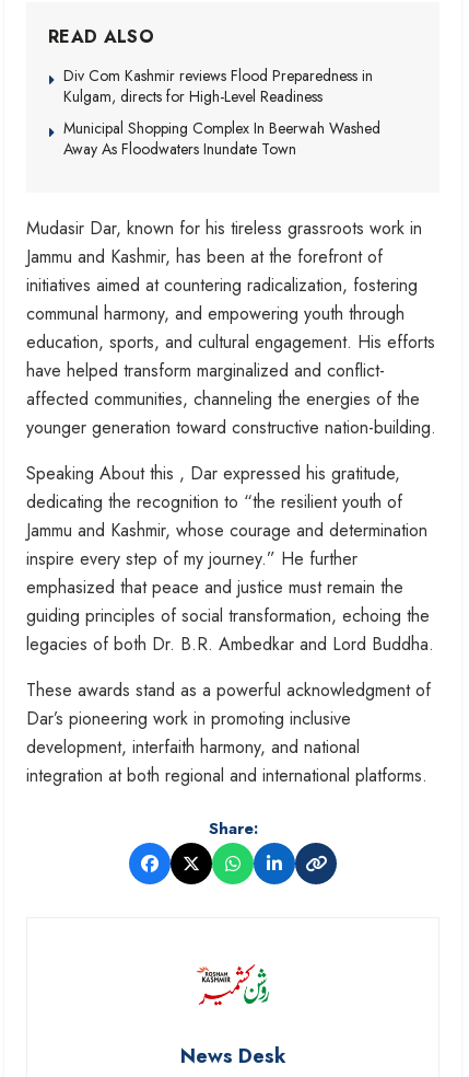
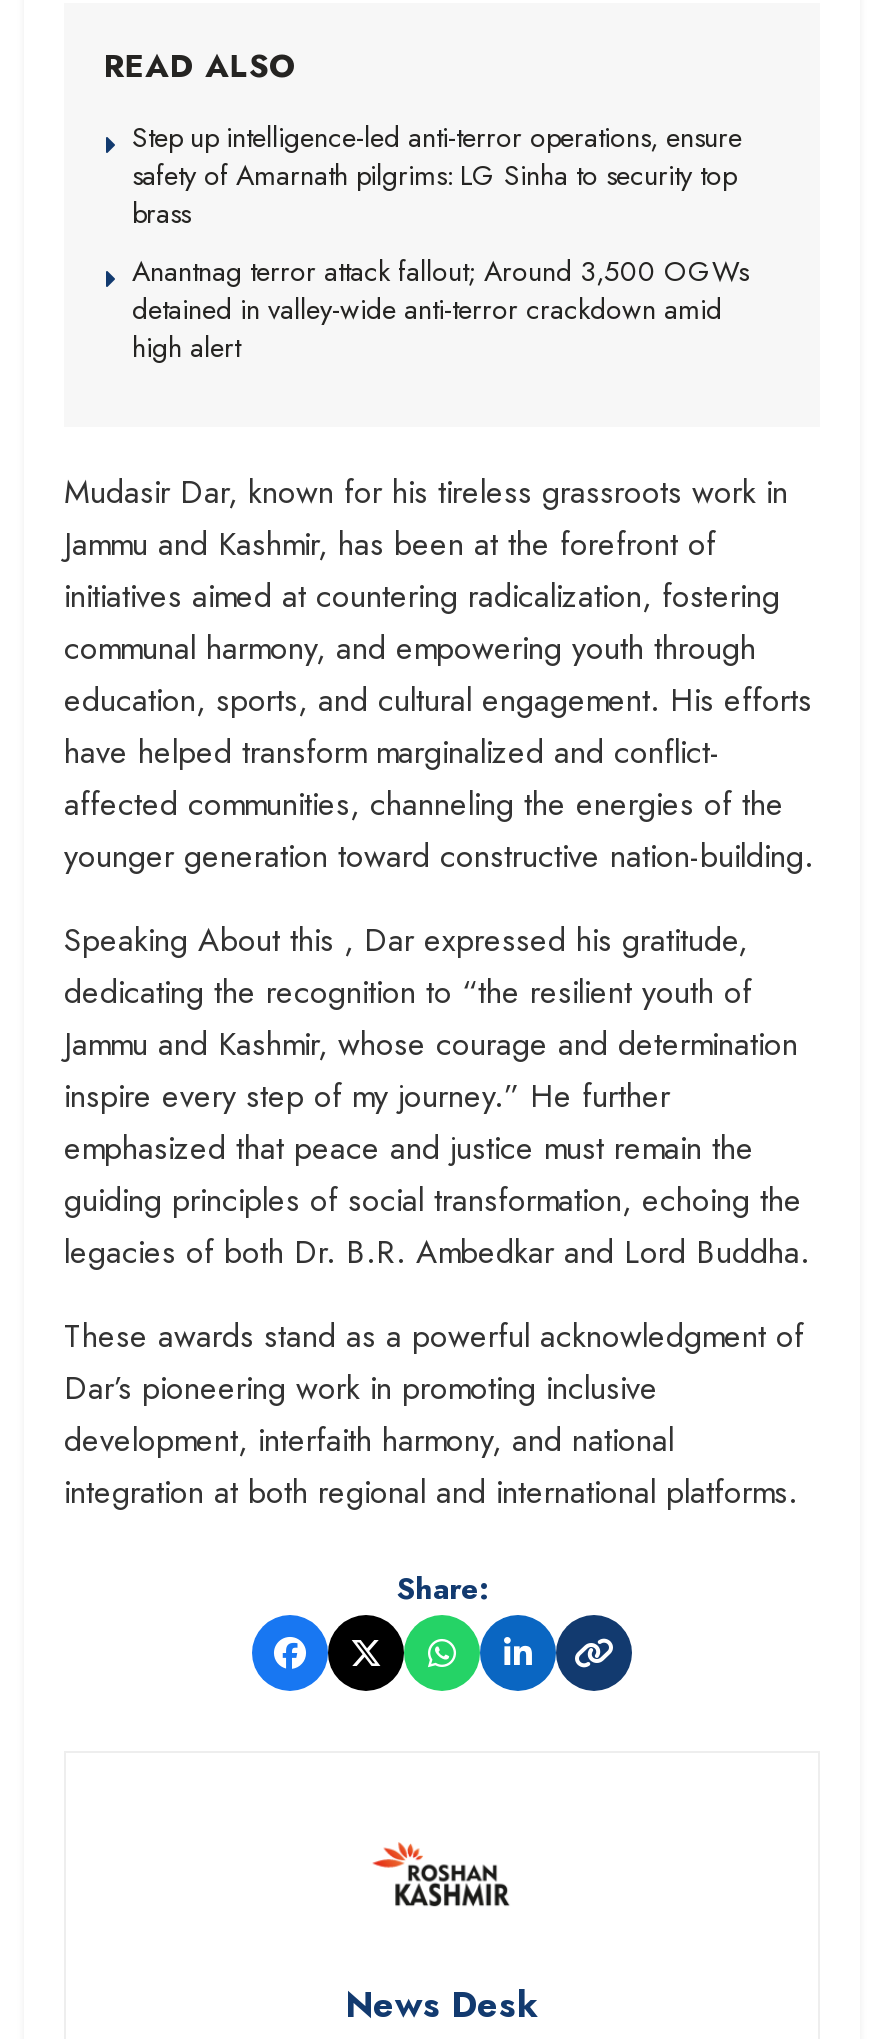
- Div Com Kashmir reviews Flood Preparedness in
- Kulgam, directs for High-Level Readiness
- Municipal Shopping Complex In Beerwah Washed
- Away As Floodwaters Inundate Town
+ Step up intelligence-led anti-terror operations, ensure
+ safety of Amarnath pilgrims: LG Sinha to security top
+ brass
+ Anantnag terror attack fallout; Around 3,500 OGWs
+ detained in valley-wide anti-terror crackdown amid
+ high alert

- [image]
+ [image]
